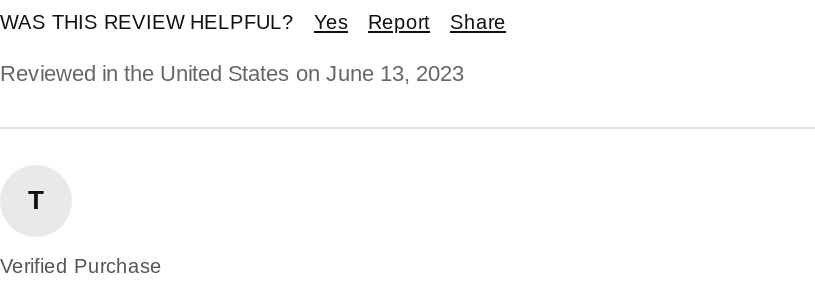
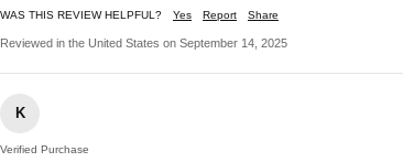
- Reviewed in the United States on June 13, 2023
+ Reviewed in the United States on September 14, 2025

- T
+ K
